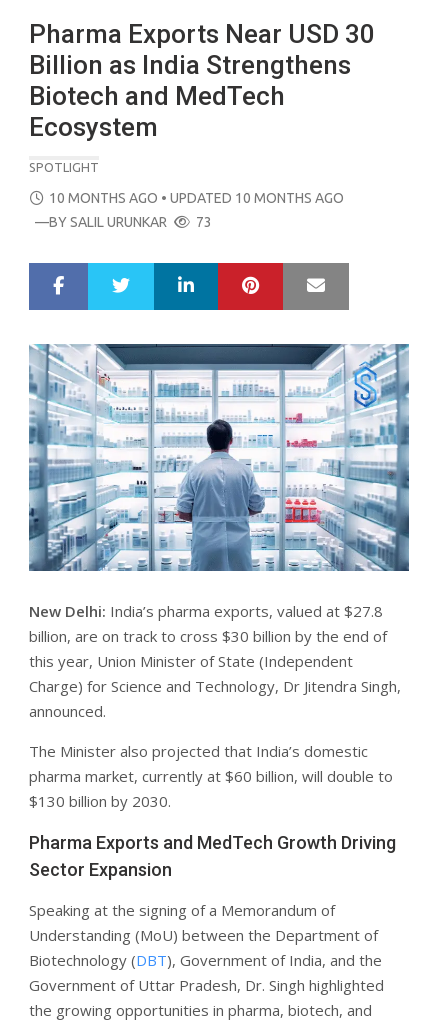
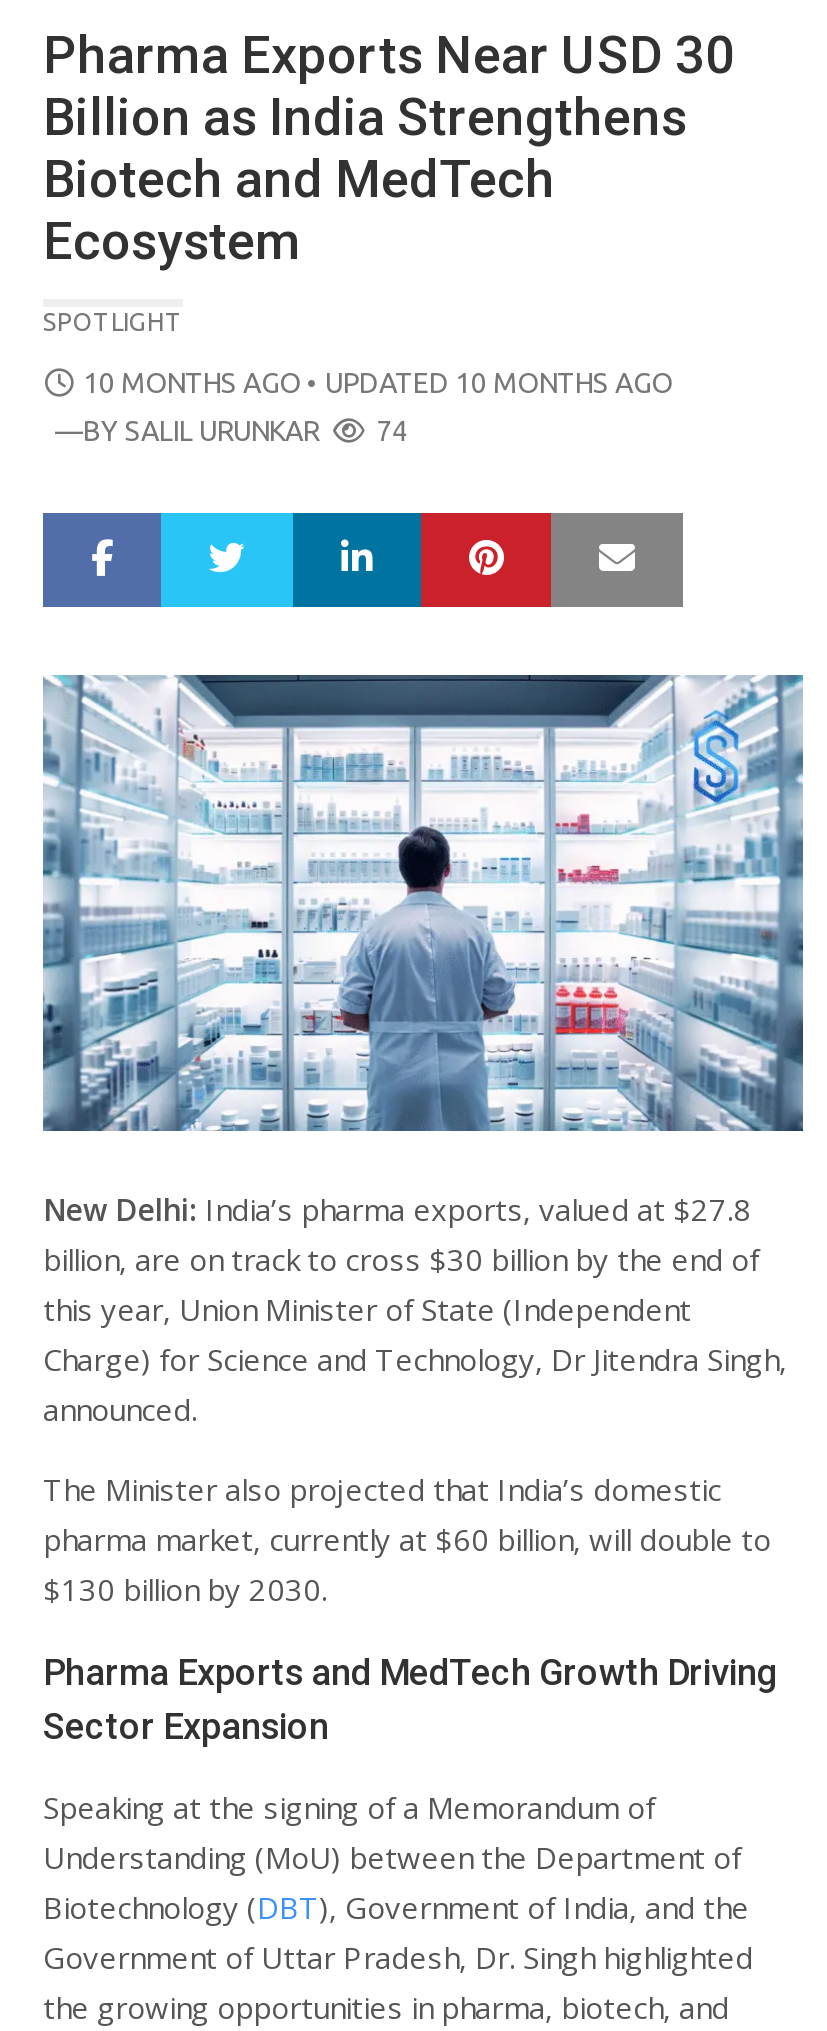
- 73
+ 74
